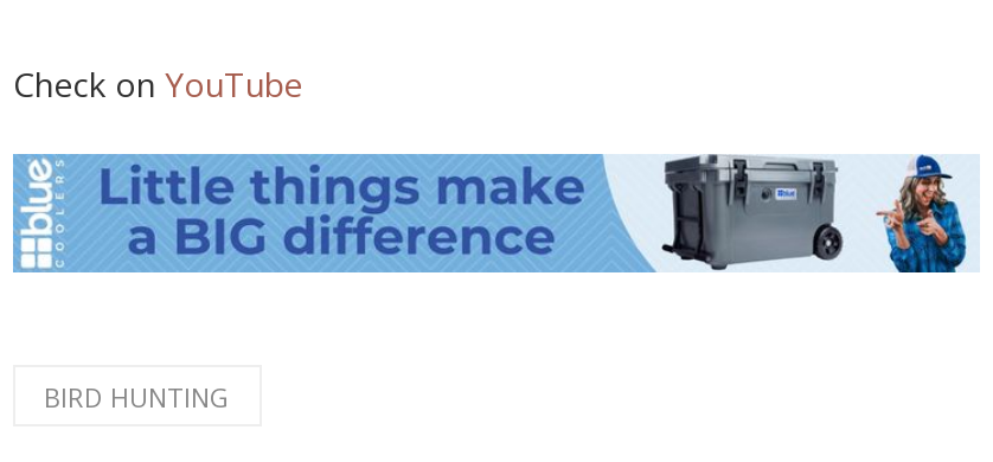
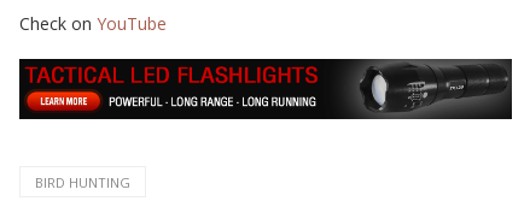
- [image]
+ [image]
